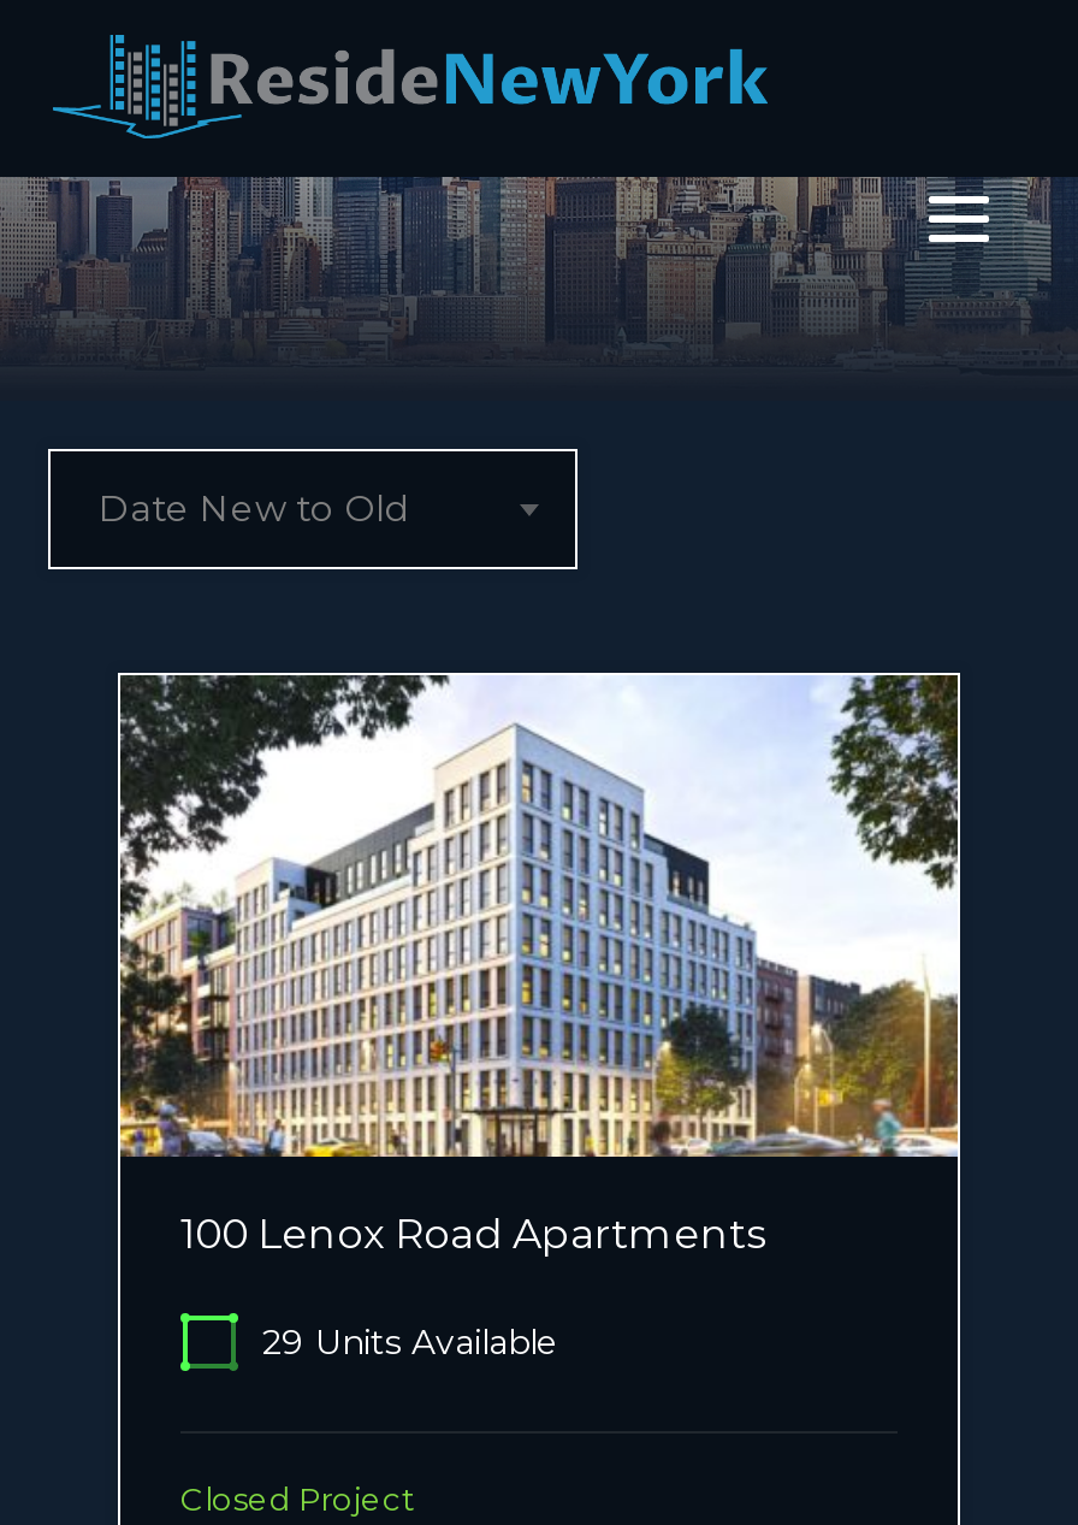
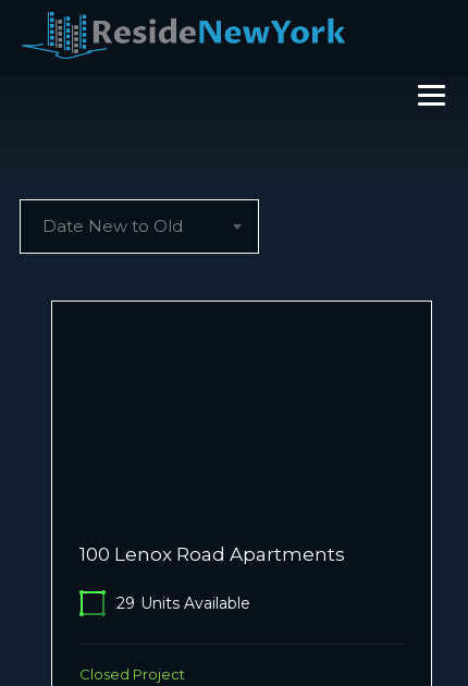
- [image]

- [image]
